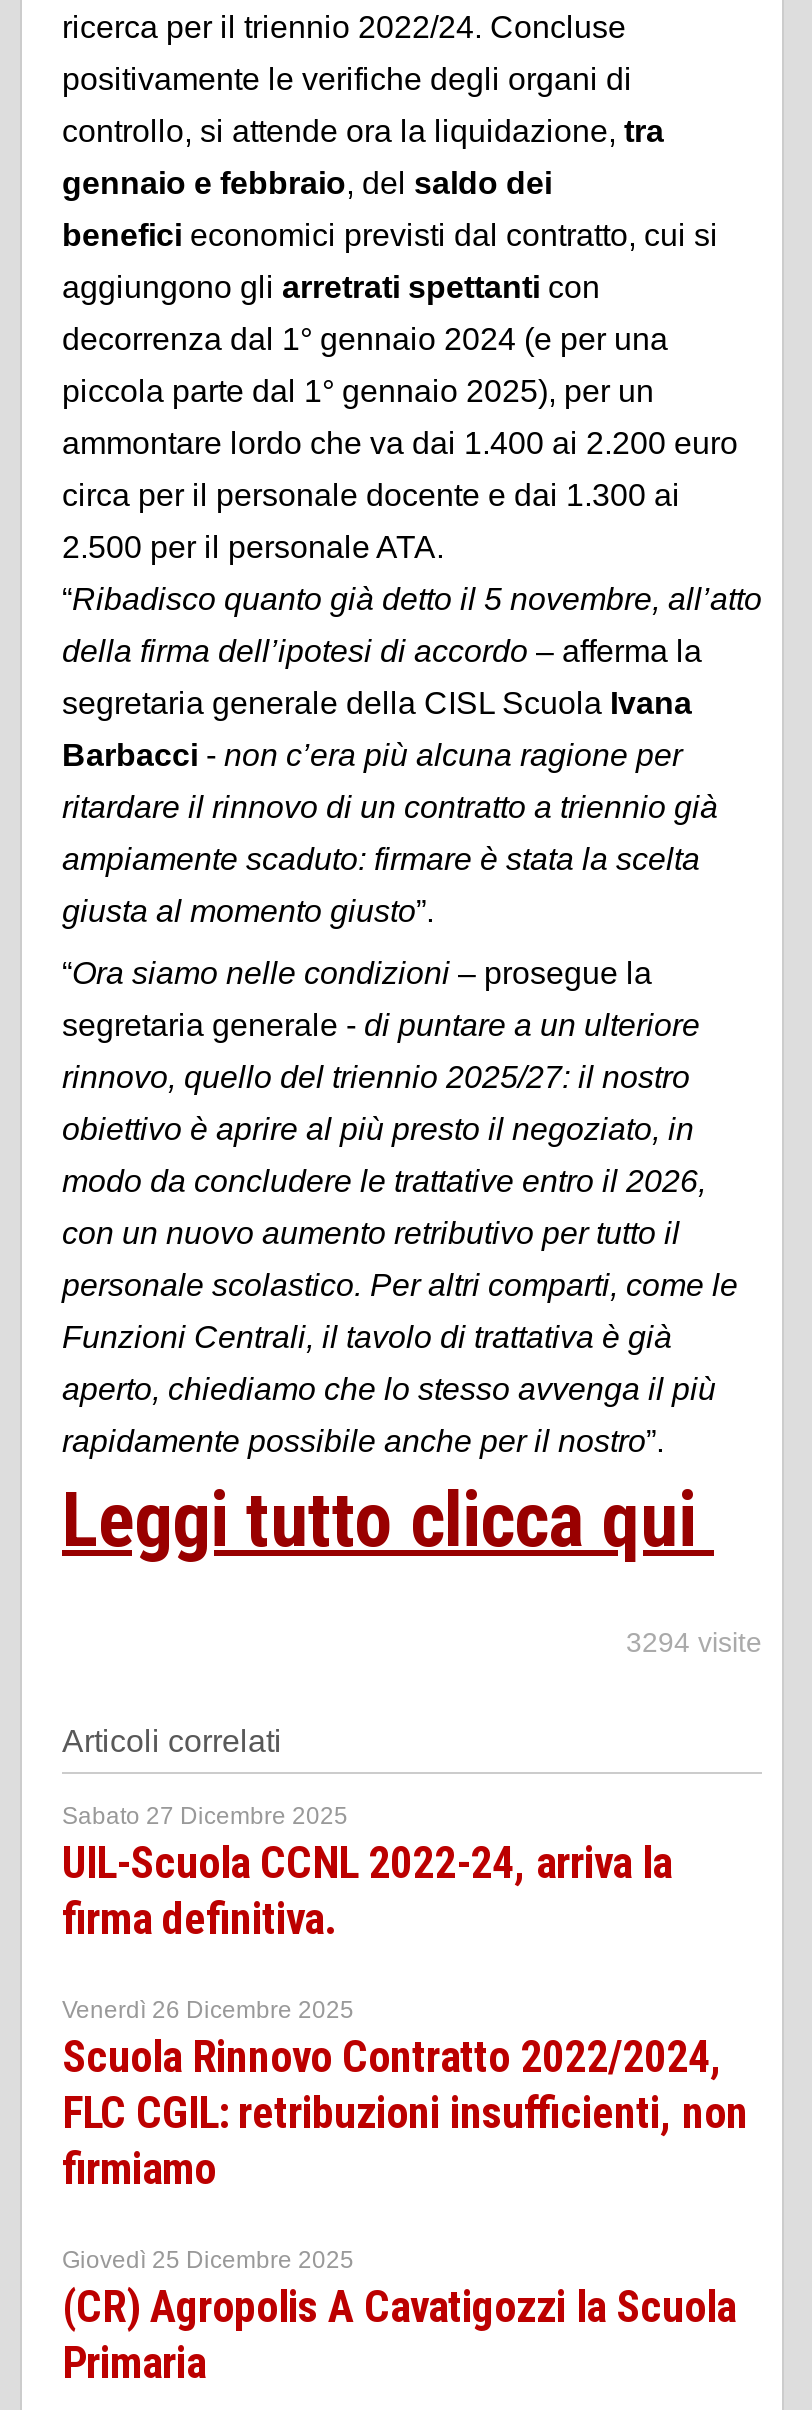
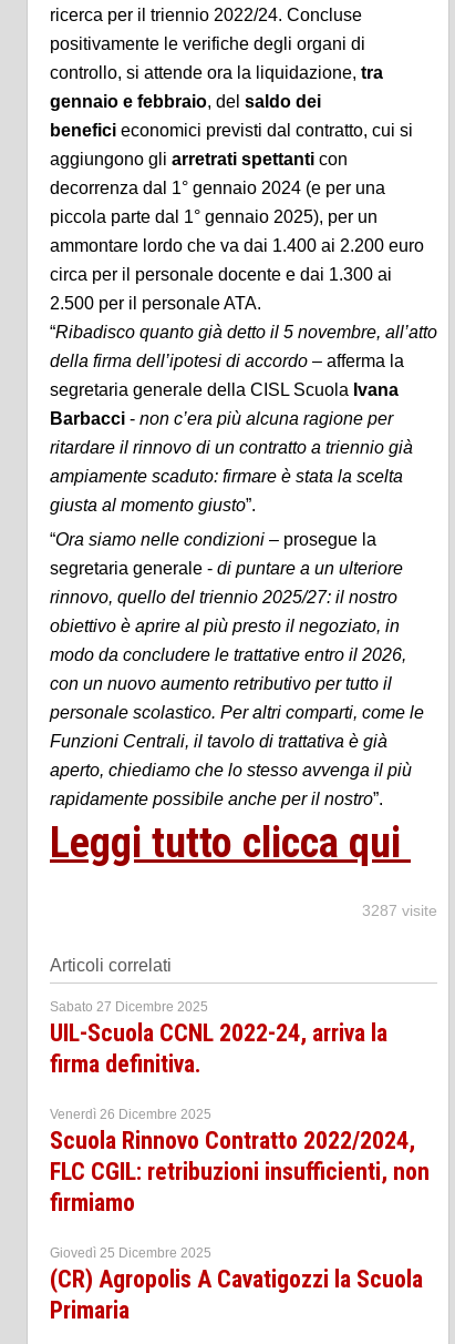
- 3294 visite
+ 3287 visite
